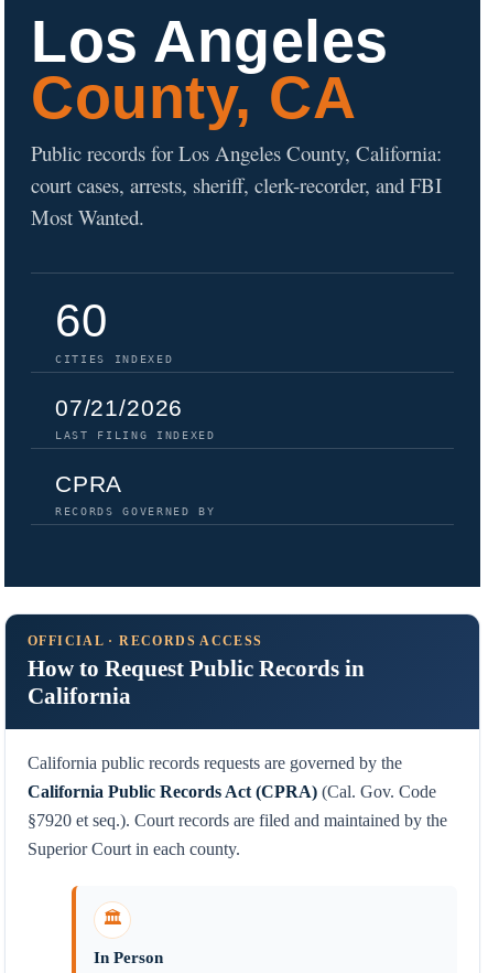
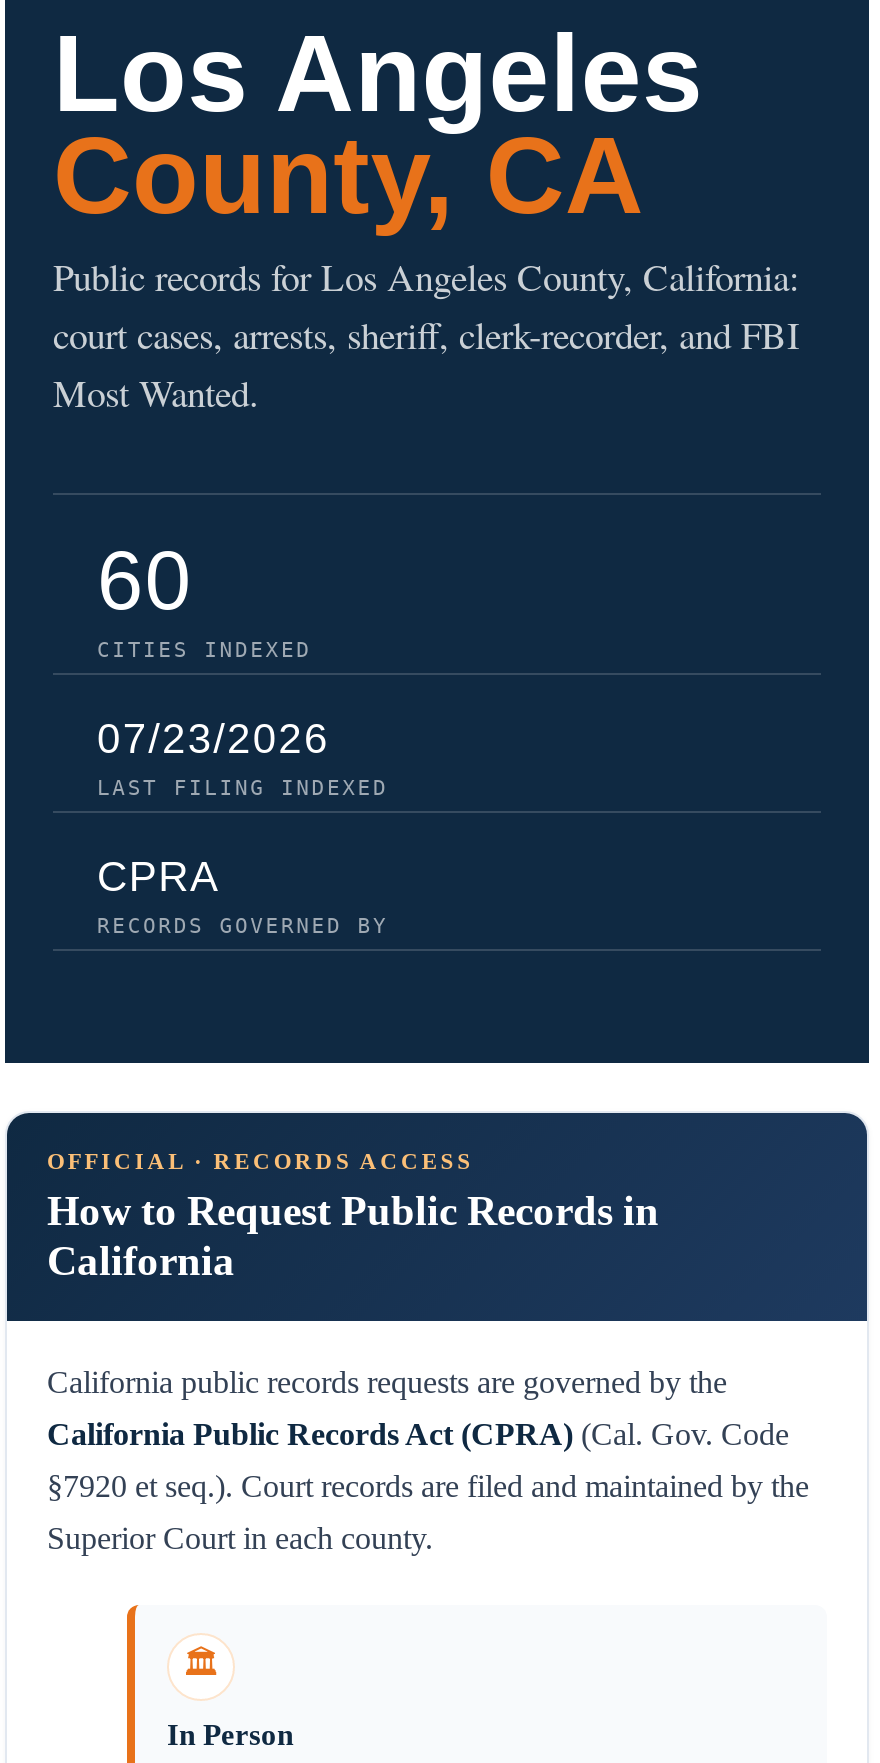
- 07/21/2026
+ 07/23/2026
